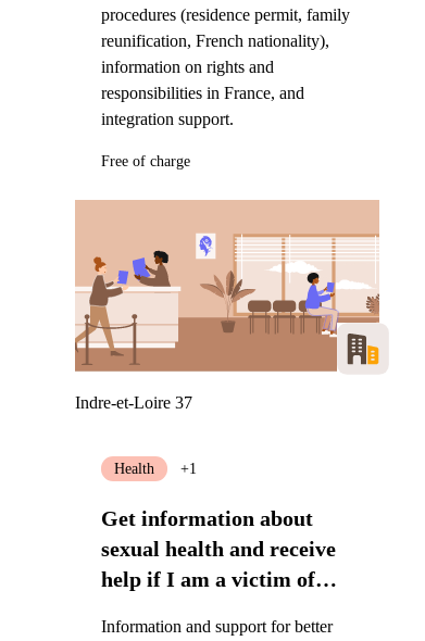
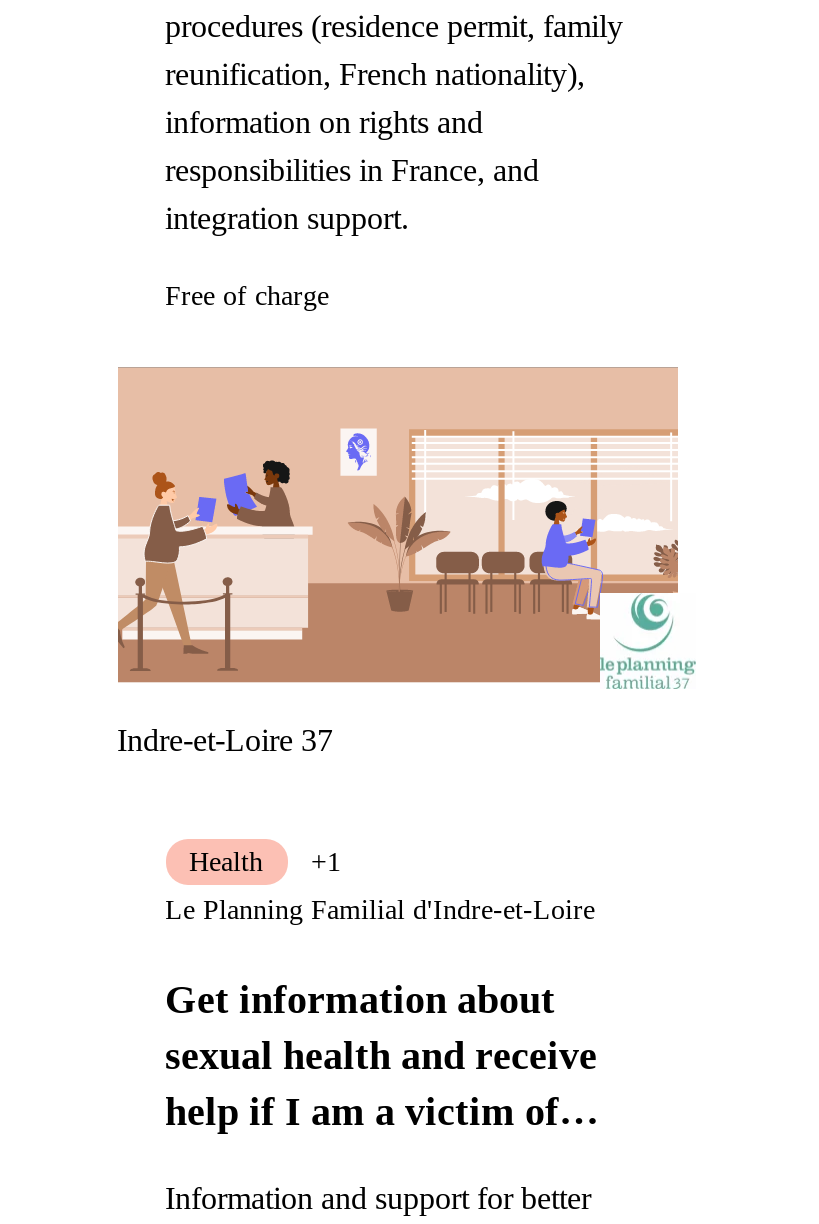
- [image]
+ [image]

+ Le Planning Familial d'Indre-et-Loire
